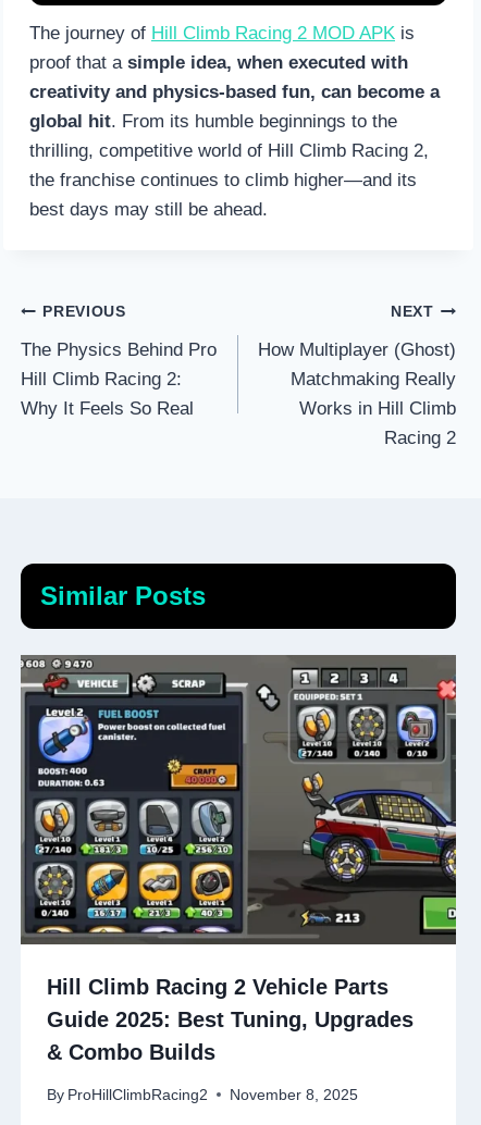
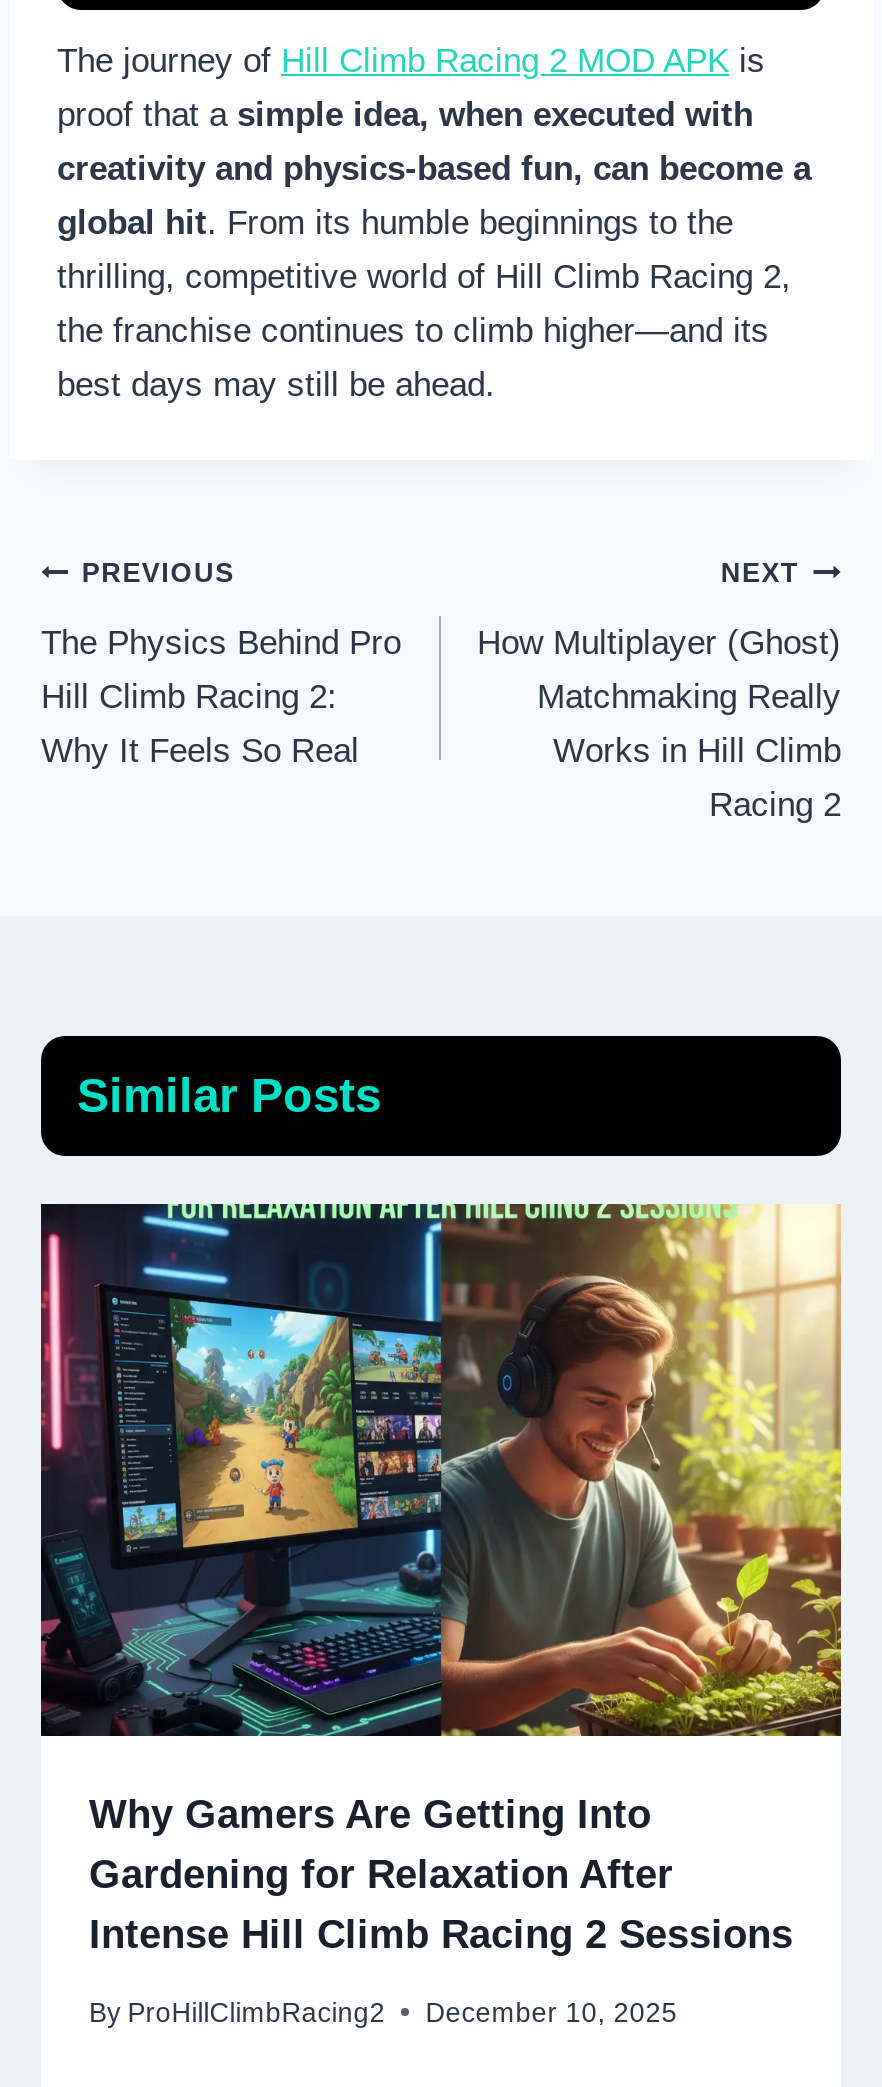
- [image]
- Hill Climb Racing 2 Vehicle Parts
- Guide 2025: Best Tuning, Upgrades
- & Combo Builds
+ [image]
+ Why Gamers Are Getting Into
+ Gardening for Relaxation After
+ Intense Hill Climb Racing 2 Sessions

- By ProHillClimbRacing2 November 8, 2025
+ By ProHillClimbRacing2 December 10, 2025
